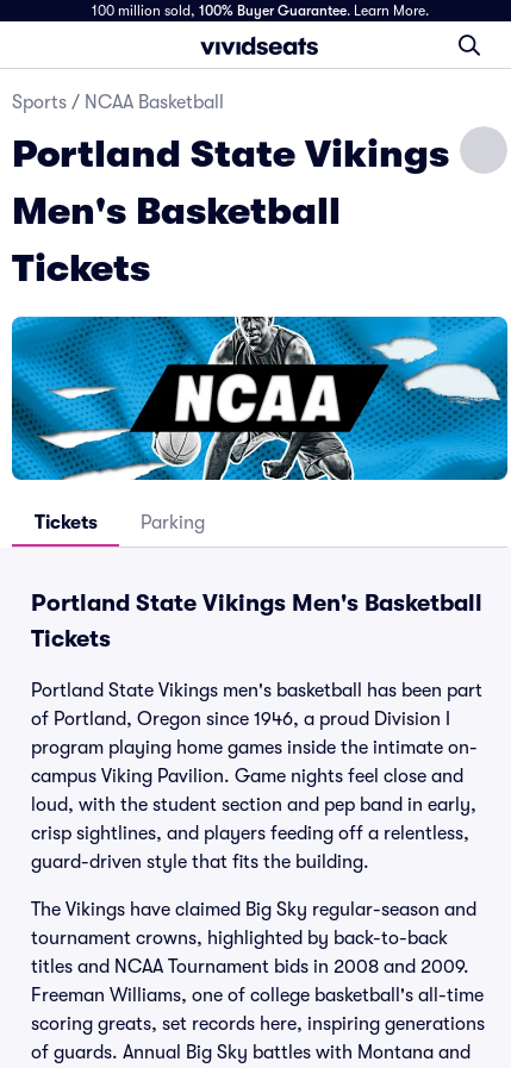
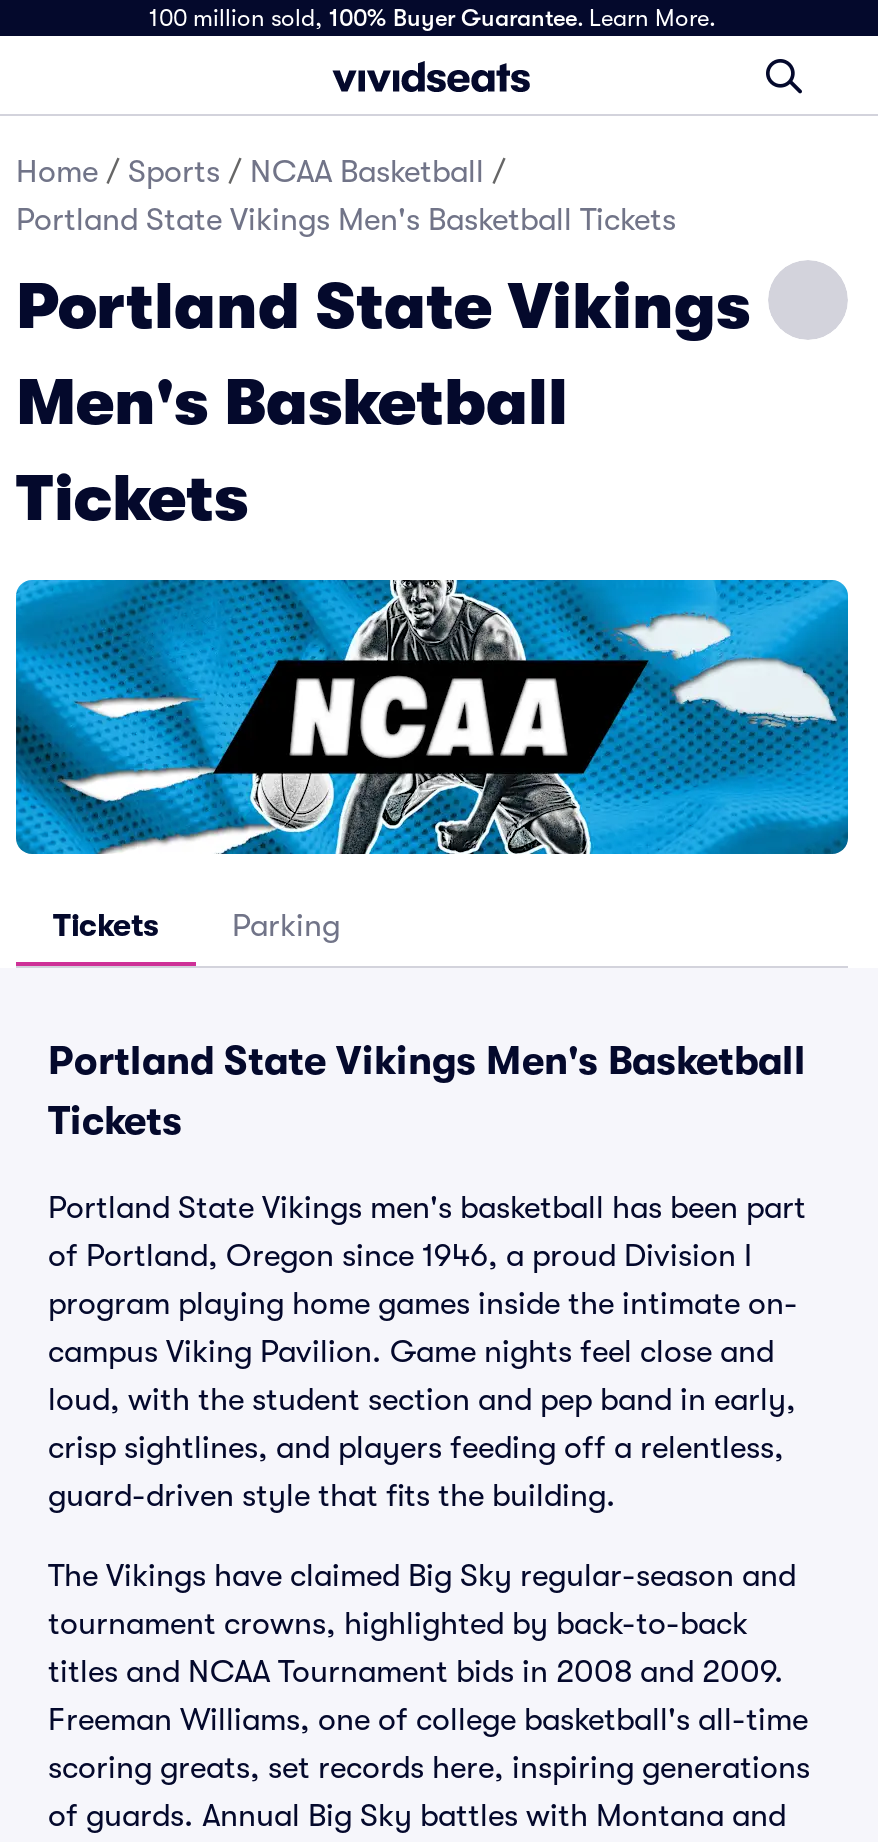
- Sports / NCAA Basketball
+ Home / Sports / NCAA Basketball /
+ Portland State Vikings Men's Basketball Tickets
